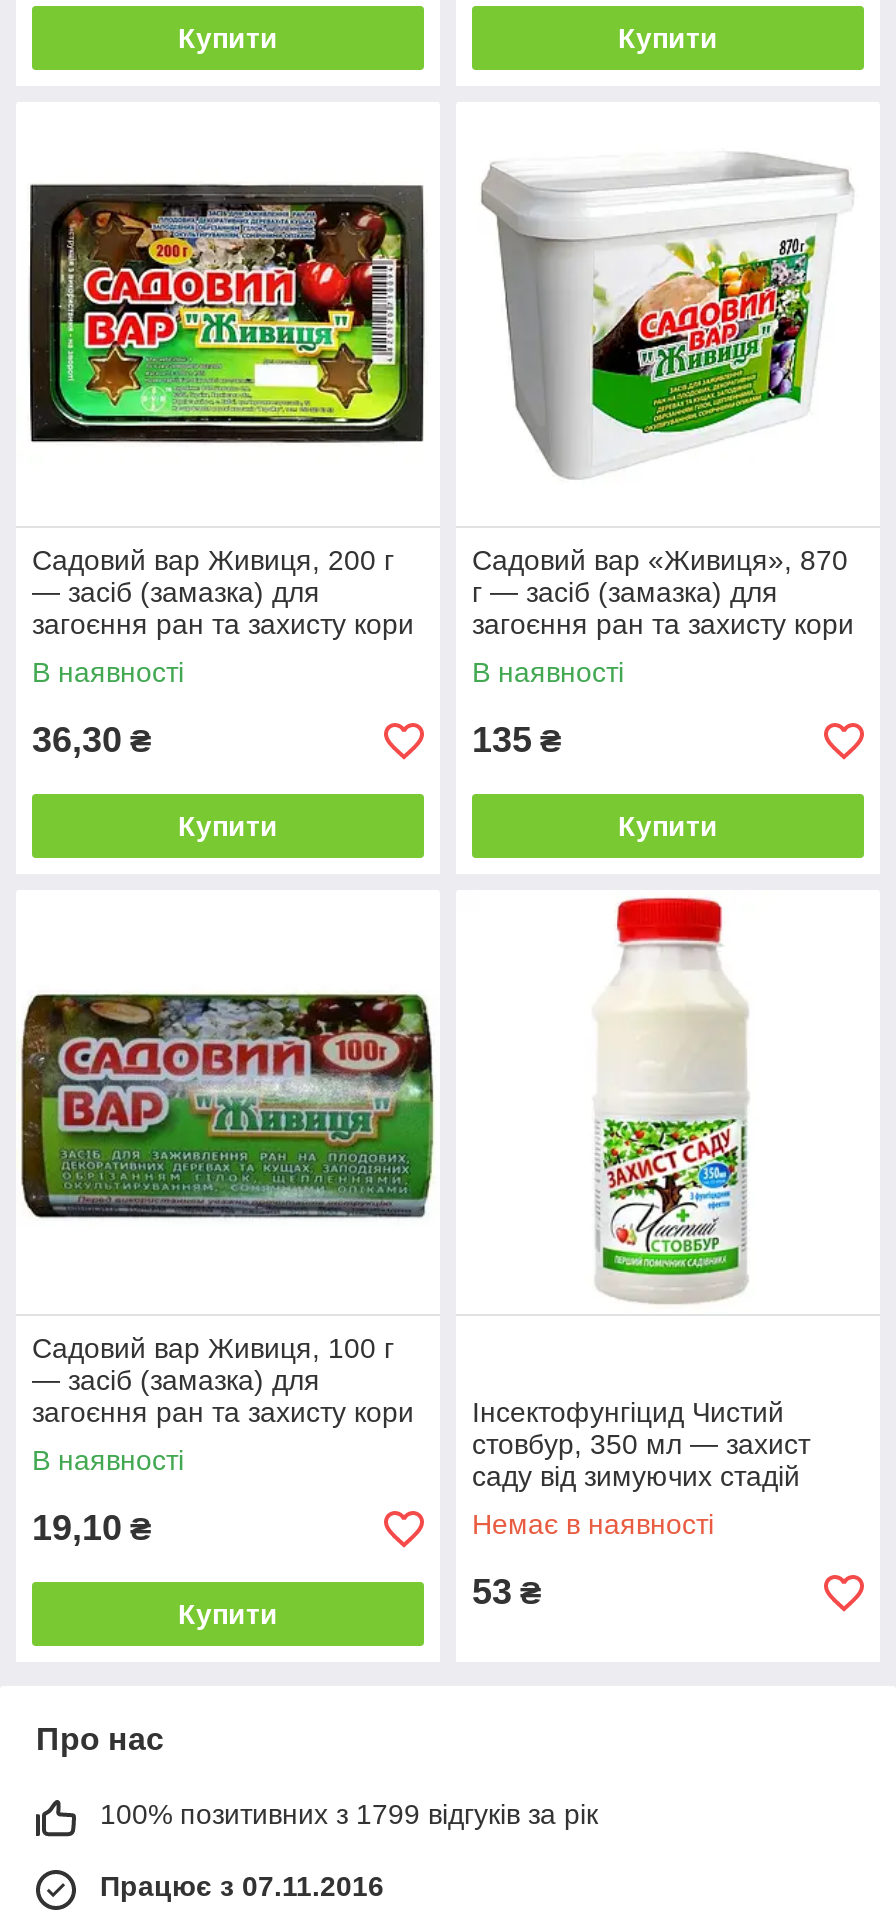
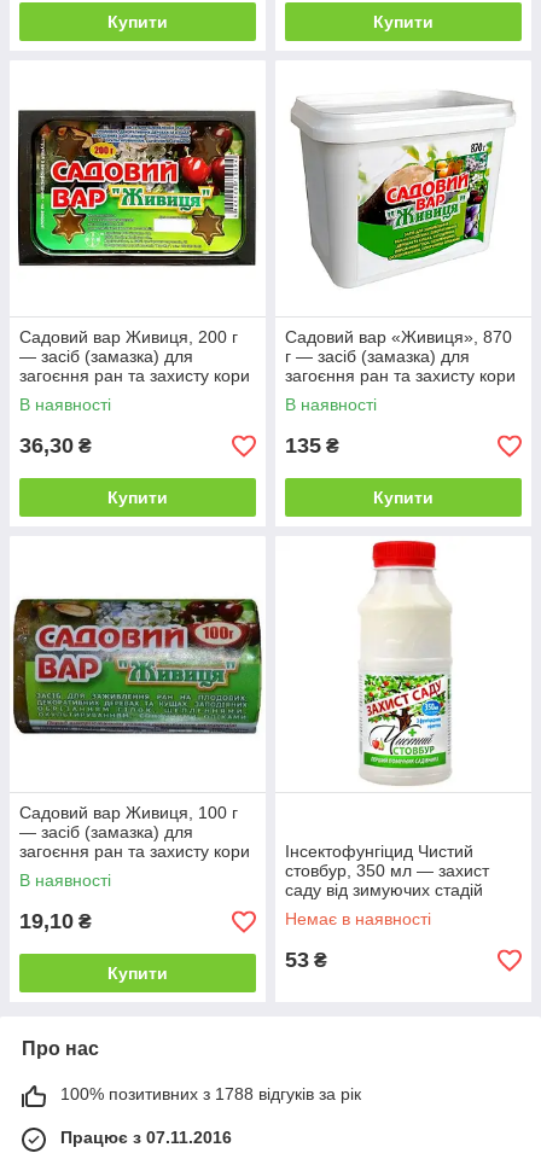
- 100% позитивних з 1799 відгуків за рік
+ 100% позитивних з 1788 відгуків за рік
